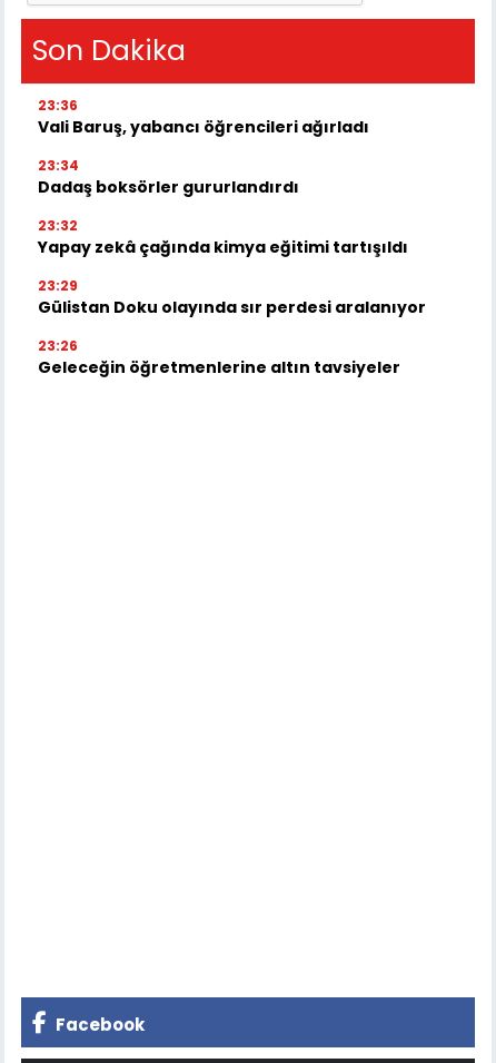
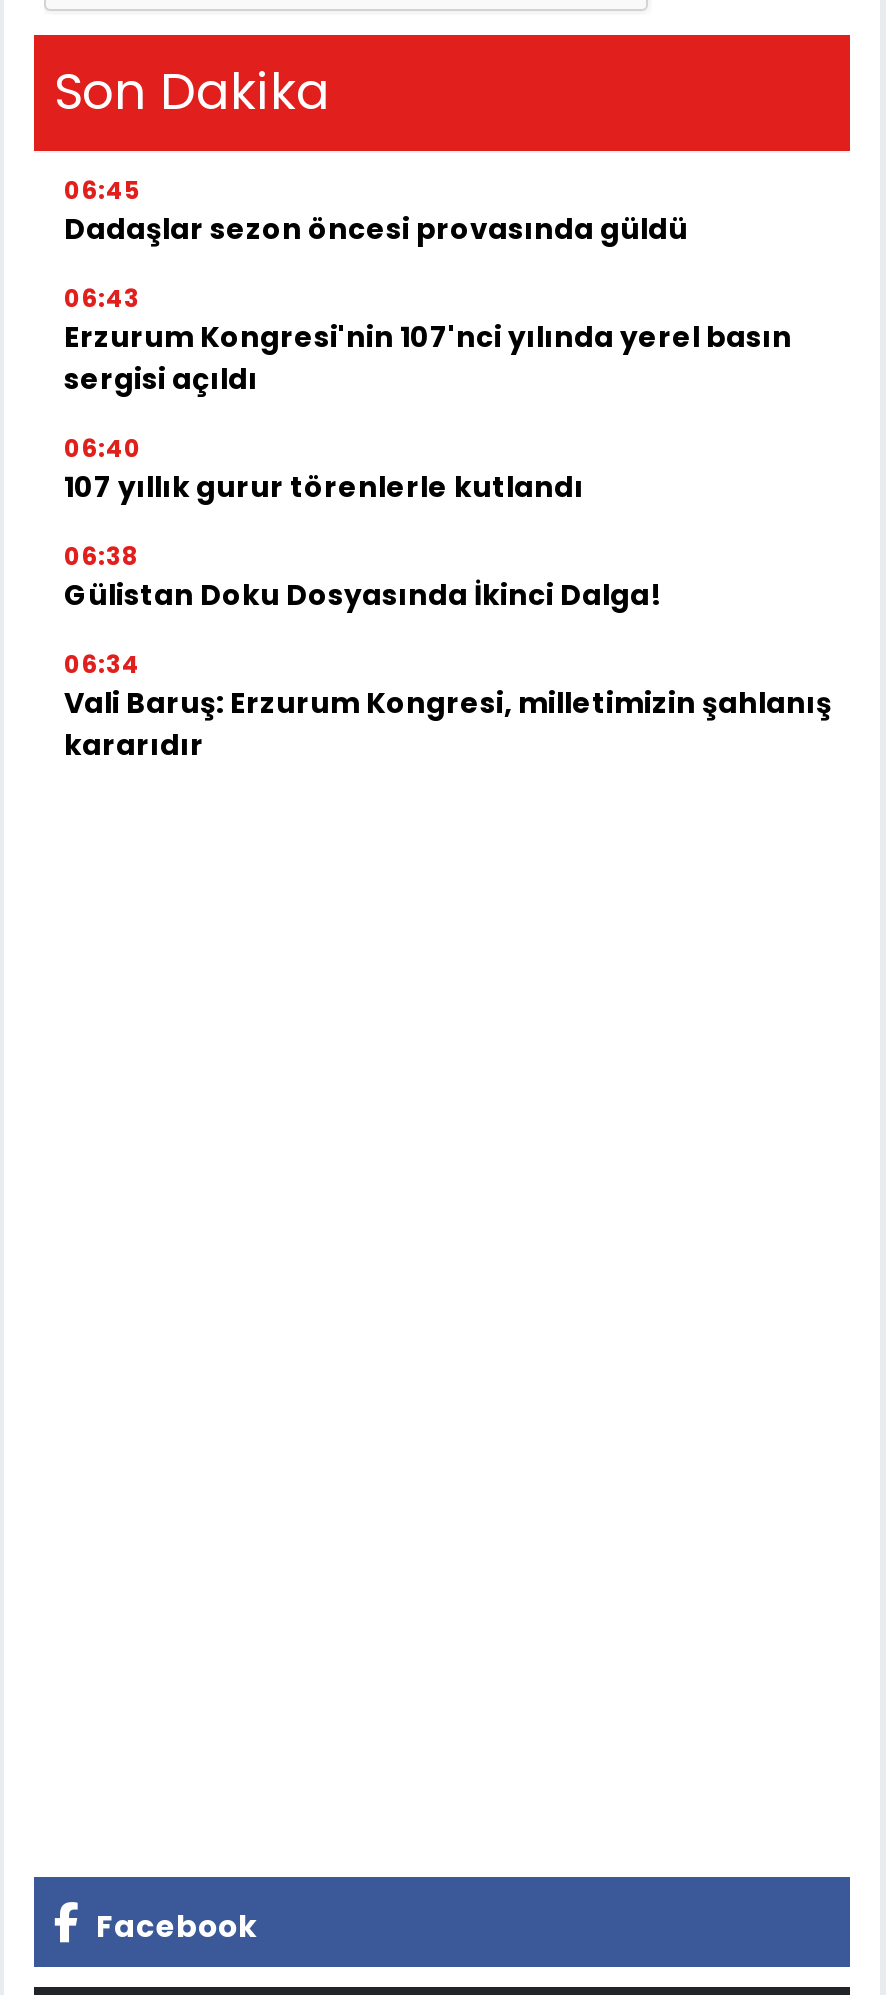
- 23:36
- Vali Baruş, yabancı öğrencileri ağırladı
+ 06:45
+ Dadaşlar sezon öncesi provasında güldü

- 23:34
- Dadaş boksörler gururlandırdı
+ 06:43
+ Erzurum Kongresi'nin 107'nci yılında yerel basın
+ sergisi açıldı

- 23:32
- Yapay zekâ çağında kimya eğitimi tartışıldı
+ 06:40
+ 107 yıllık gurur törenlerle kutlandı

- 23:29
- Gülistan Doku olayında sır perdesi aralanıyor
+ 06:38
+ Gülistan Doku Dosyasında İkinci Dalga!

- 23:26
- Geleceğin öğretmenlerine altın tavsiyeler
+ 06:34
+ Vali Baruş: Erzurum Kongresi, milletimizin şahlanış
+ kararıdır
